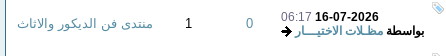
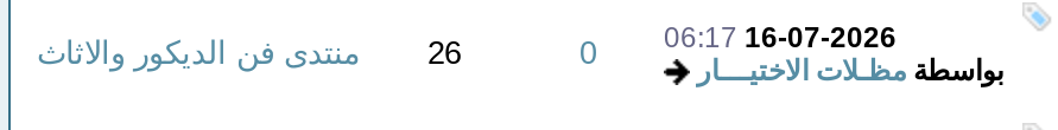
- 1
+ 26
